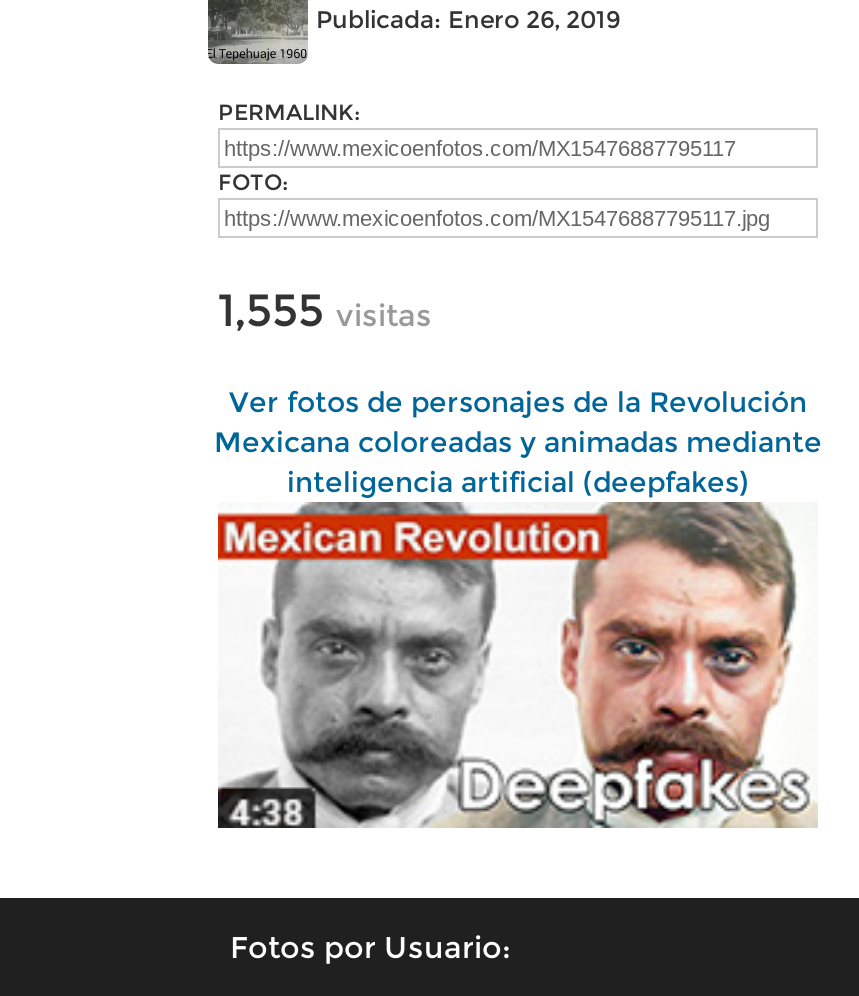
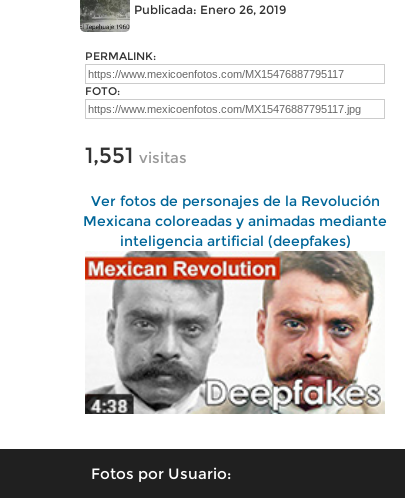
- 1,555 visitas
+ 1,551 visitas
